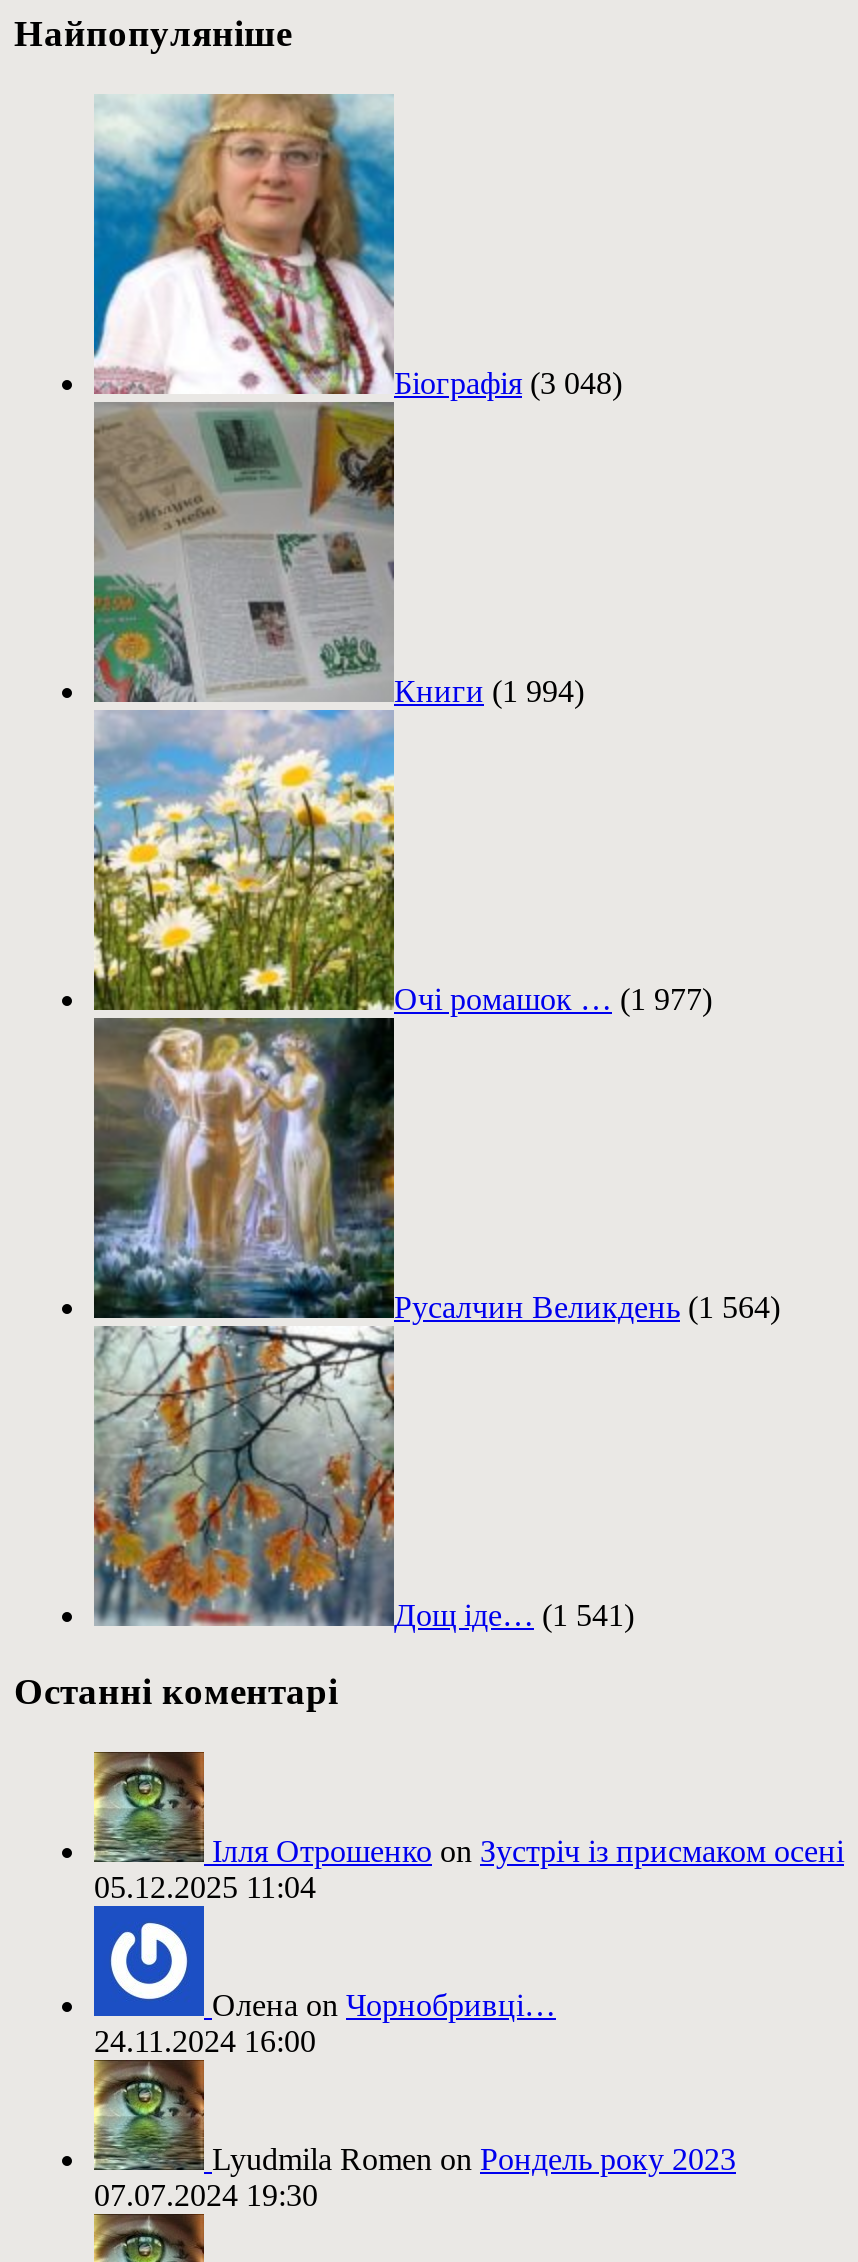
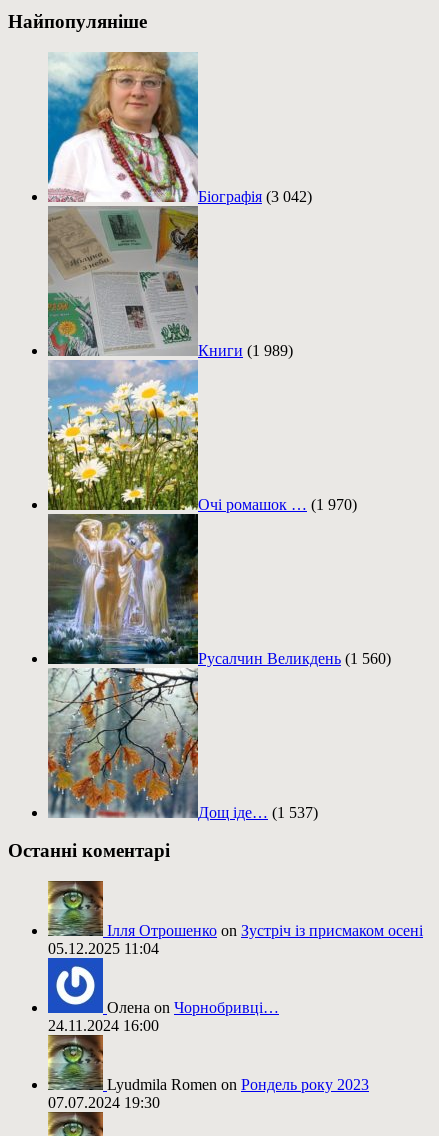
- Біографія (3 048)
+ Біографія (3 042)

- Книги (1 994)
+ Книги (1 989)

- Очі ромашок … (1 977)
+ Очі ромашок … (1 970)

- Русалчин Великдень (1 564)
+ Русалчин Великдень (1 560)

- Дощ іде… (1 541)
+ Дощ іде… (1 537)
